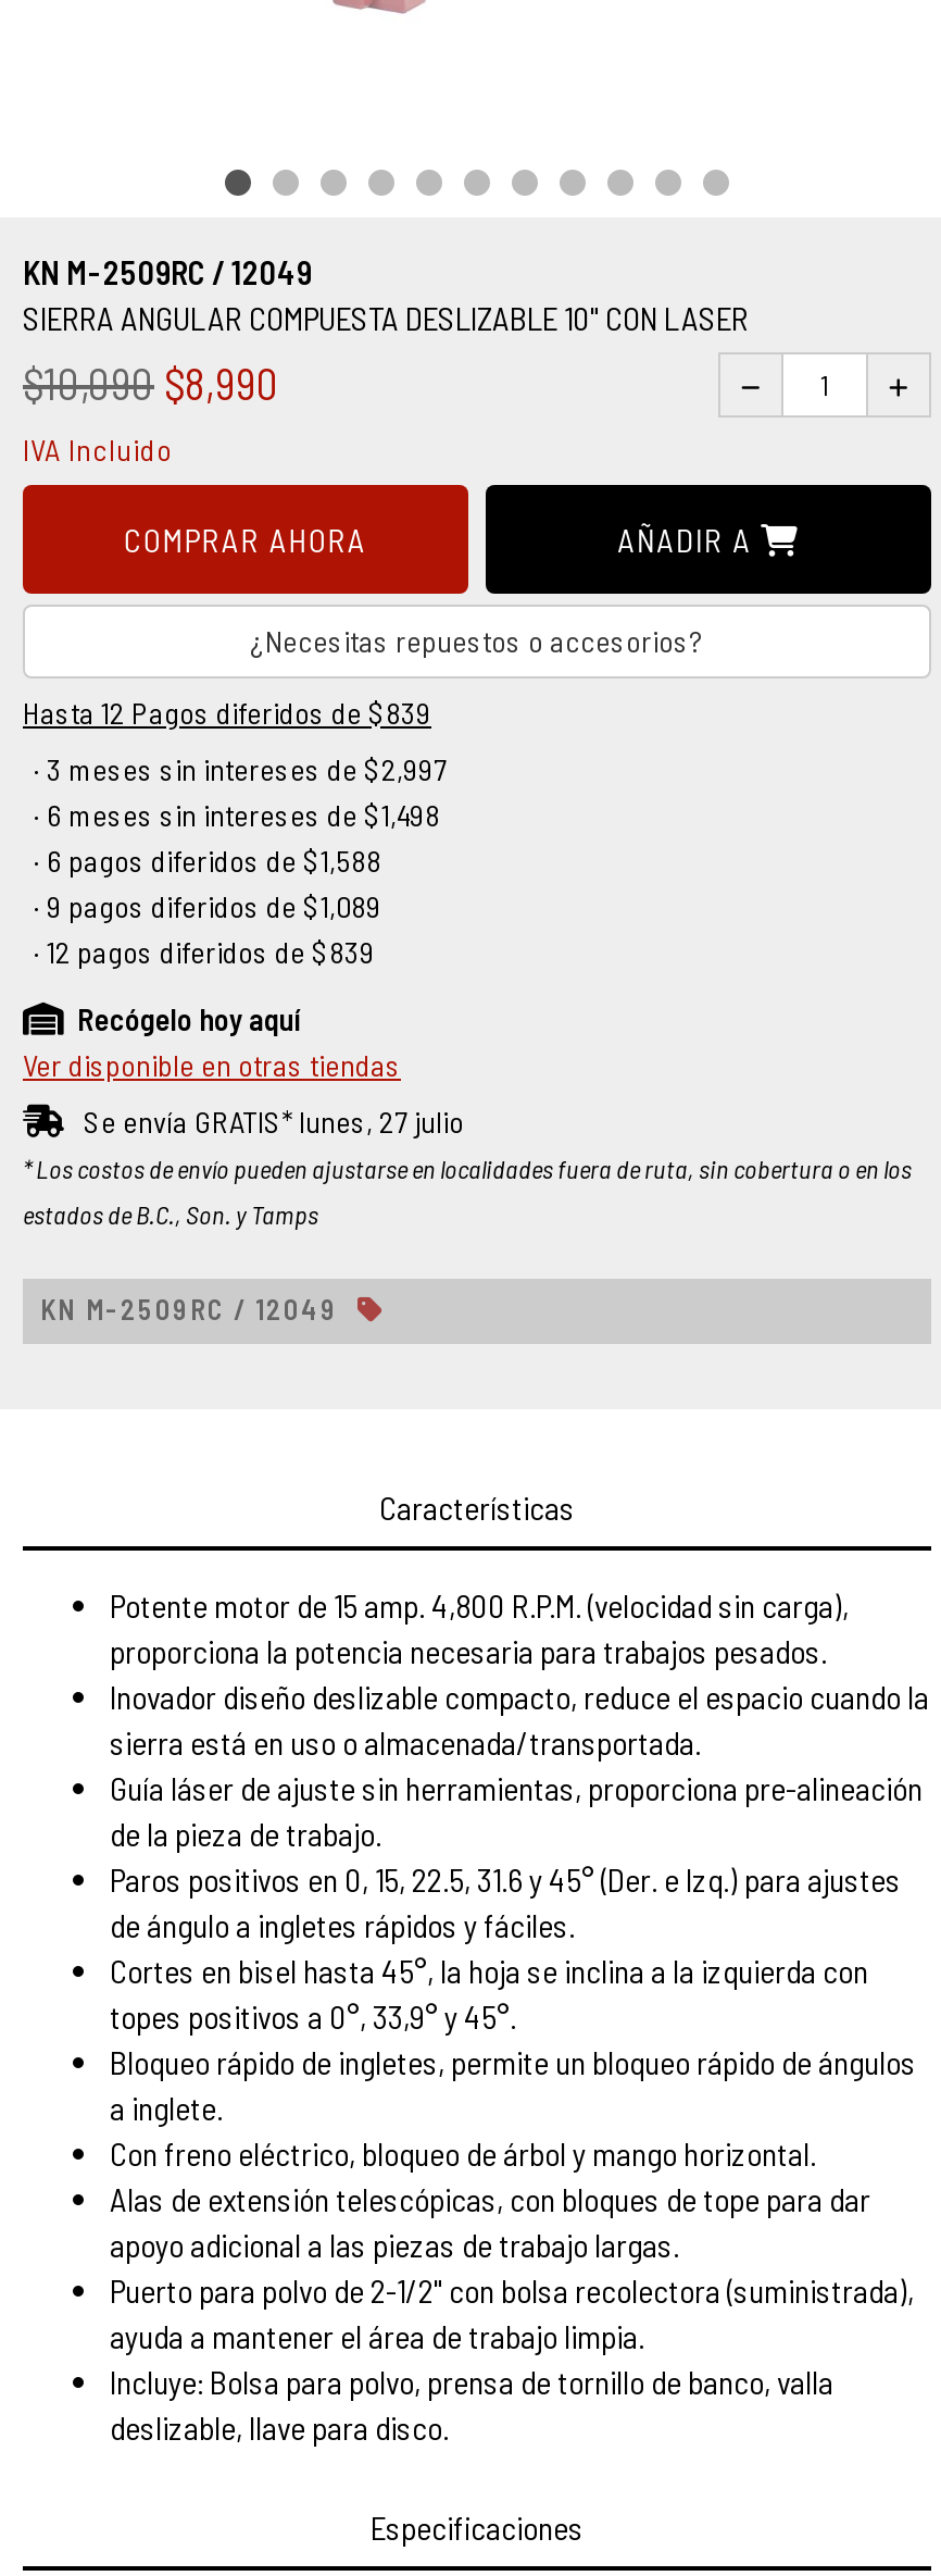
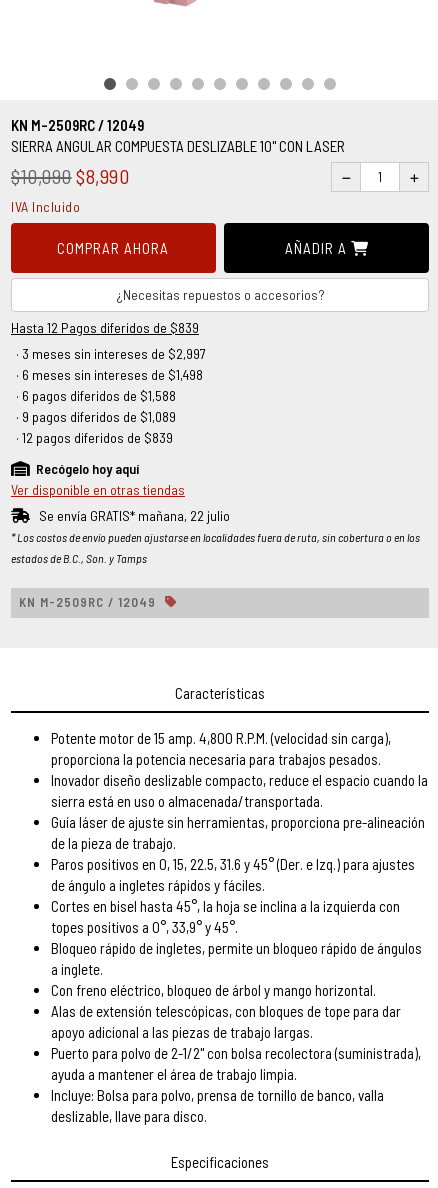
- Se envía GRATIS* lunes, 27 julio
+ Se envía GRATIS* mañana, 22 julio
